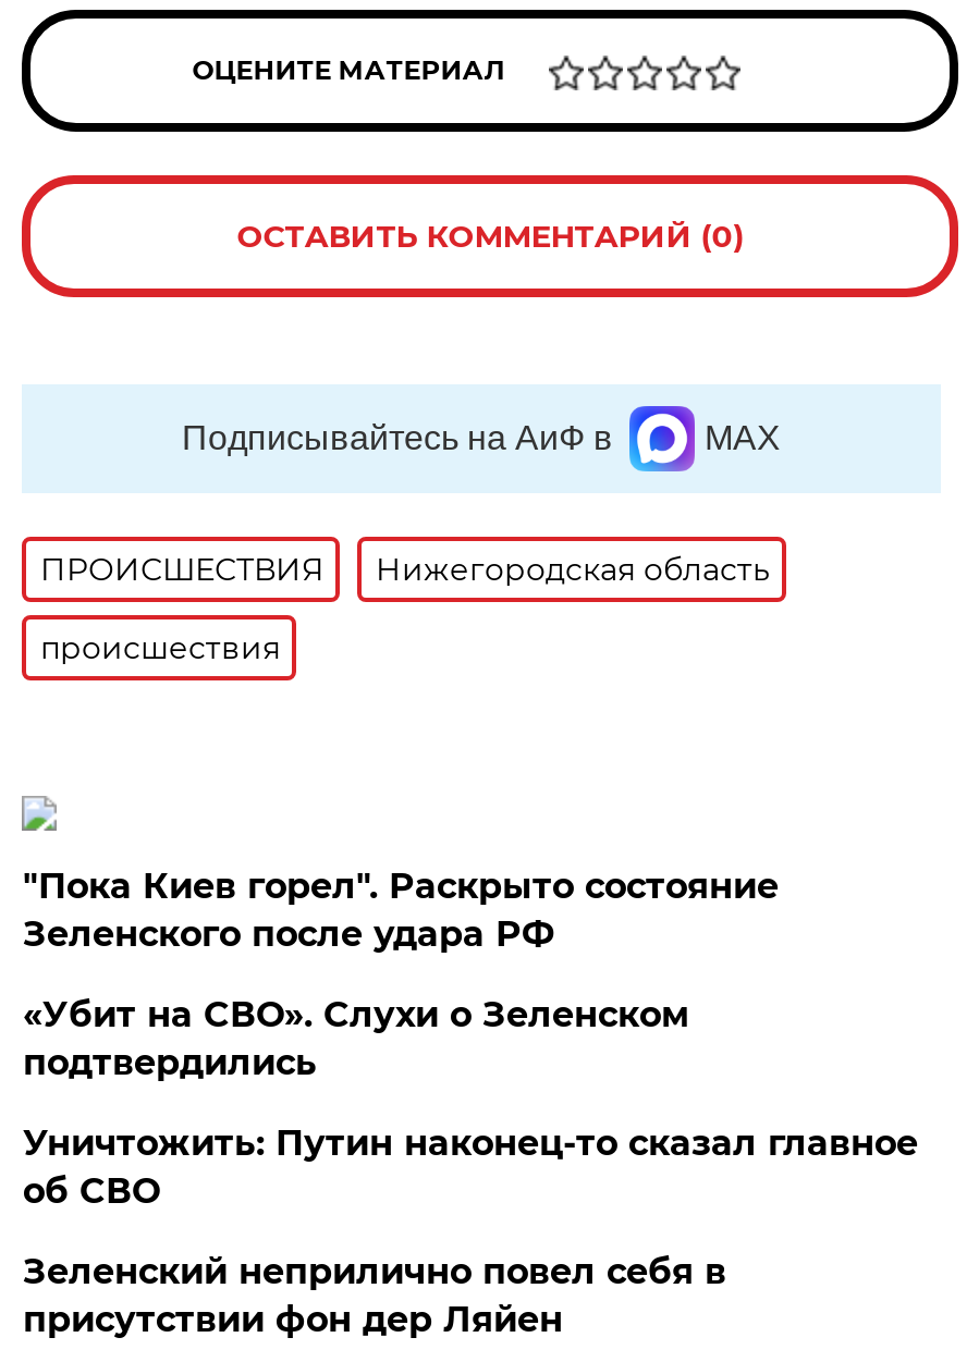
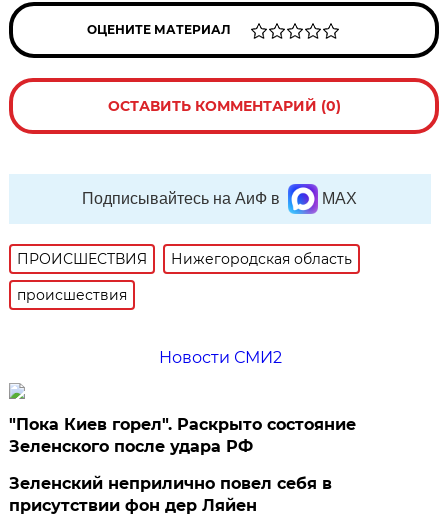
+ Новости СМИ2

moved down: "Пока Киев горел". Раскрыто состояние | Зеленского после удара РФ

- «Убит на СВО». Слухи о Зеленском
- подтвердились
- Уничтожить: Путин наконец-то сказал главное
- об СВО
